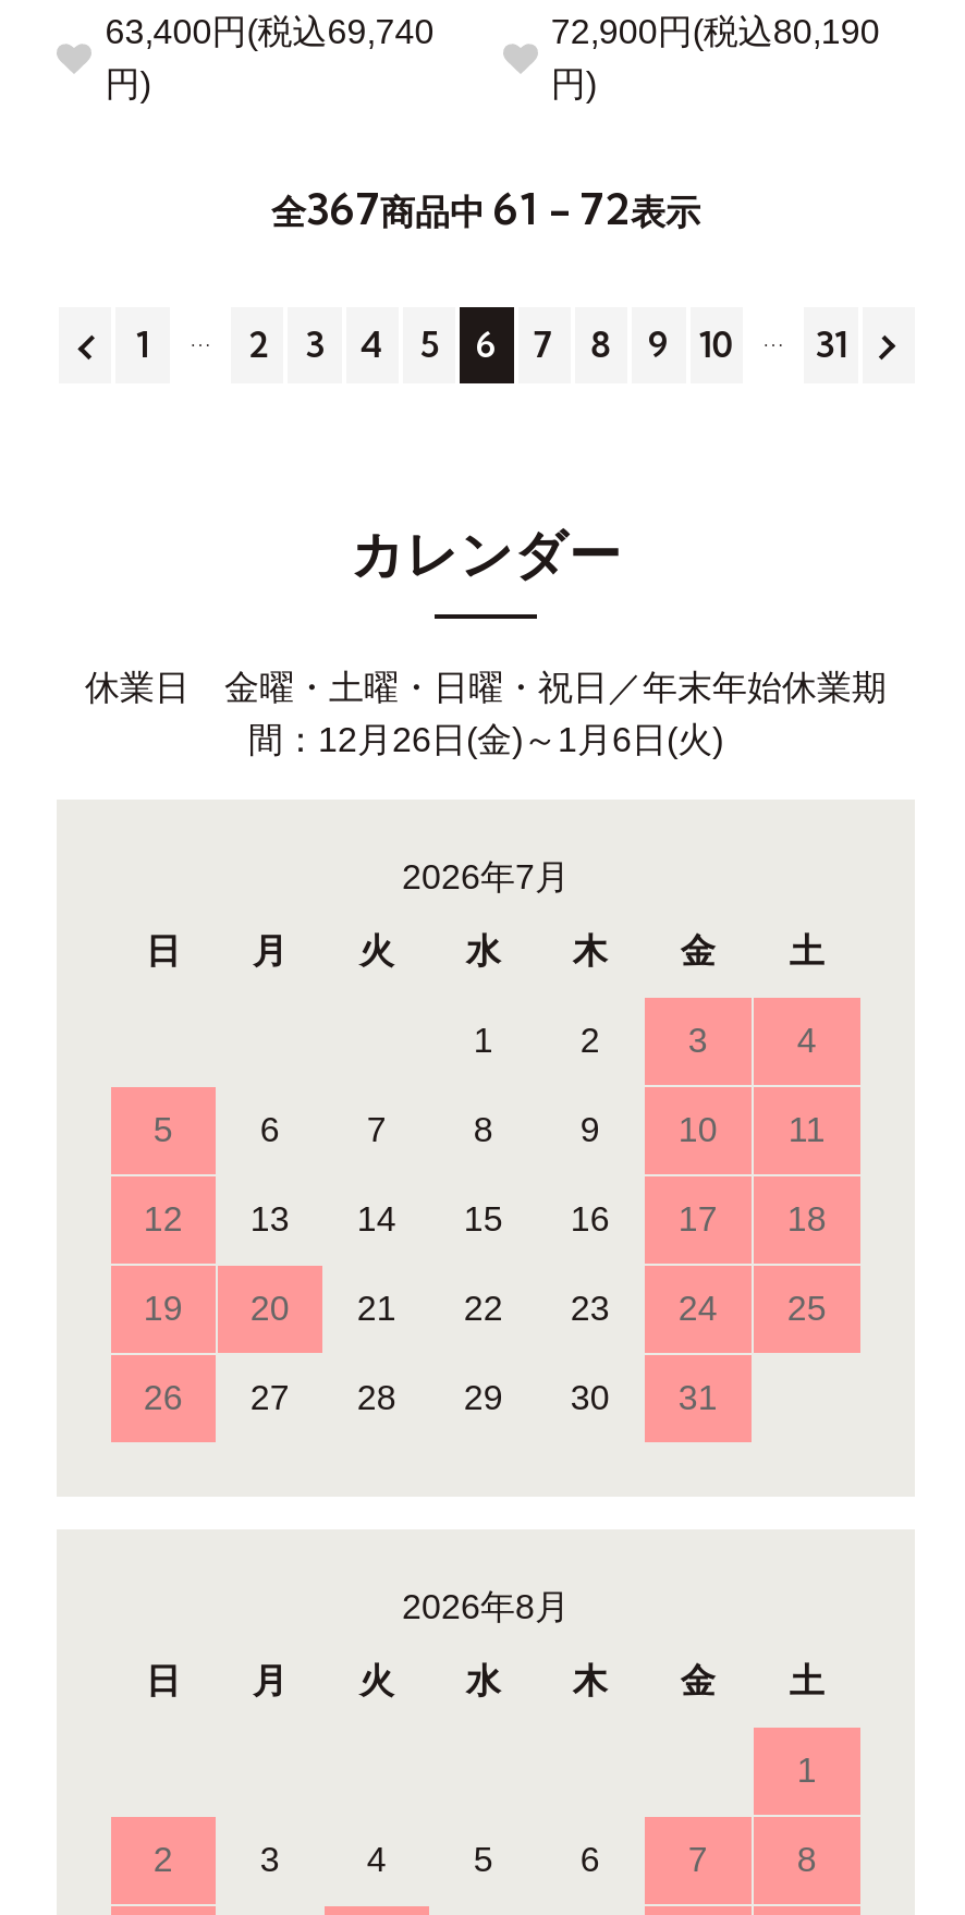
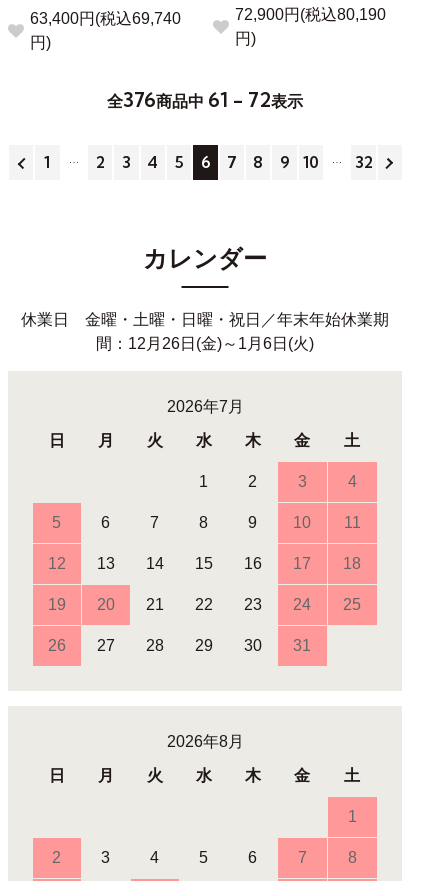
- 全367商品中61 - 72表示
+ 全376商品中61 - 72表示

- 2 3 4 5 6 7 8 9 10 31
+ 2 3 4 5 6 7 8 9 10 32
